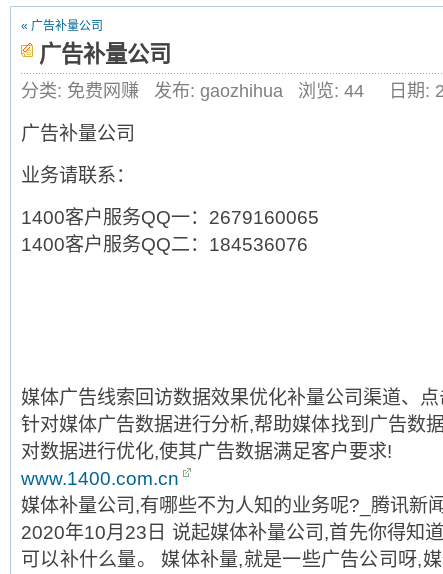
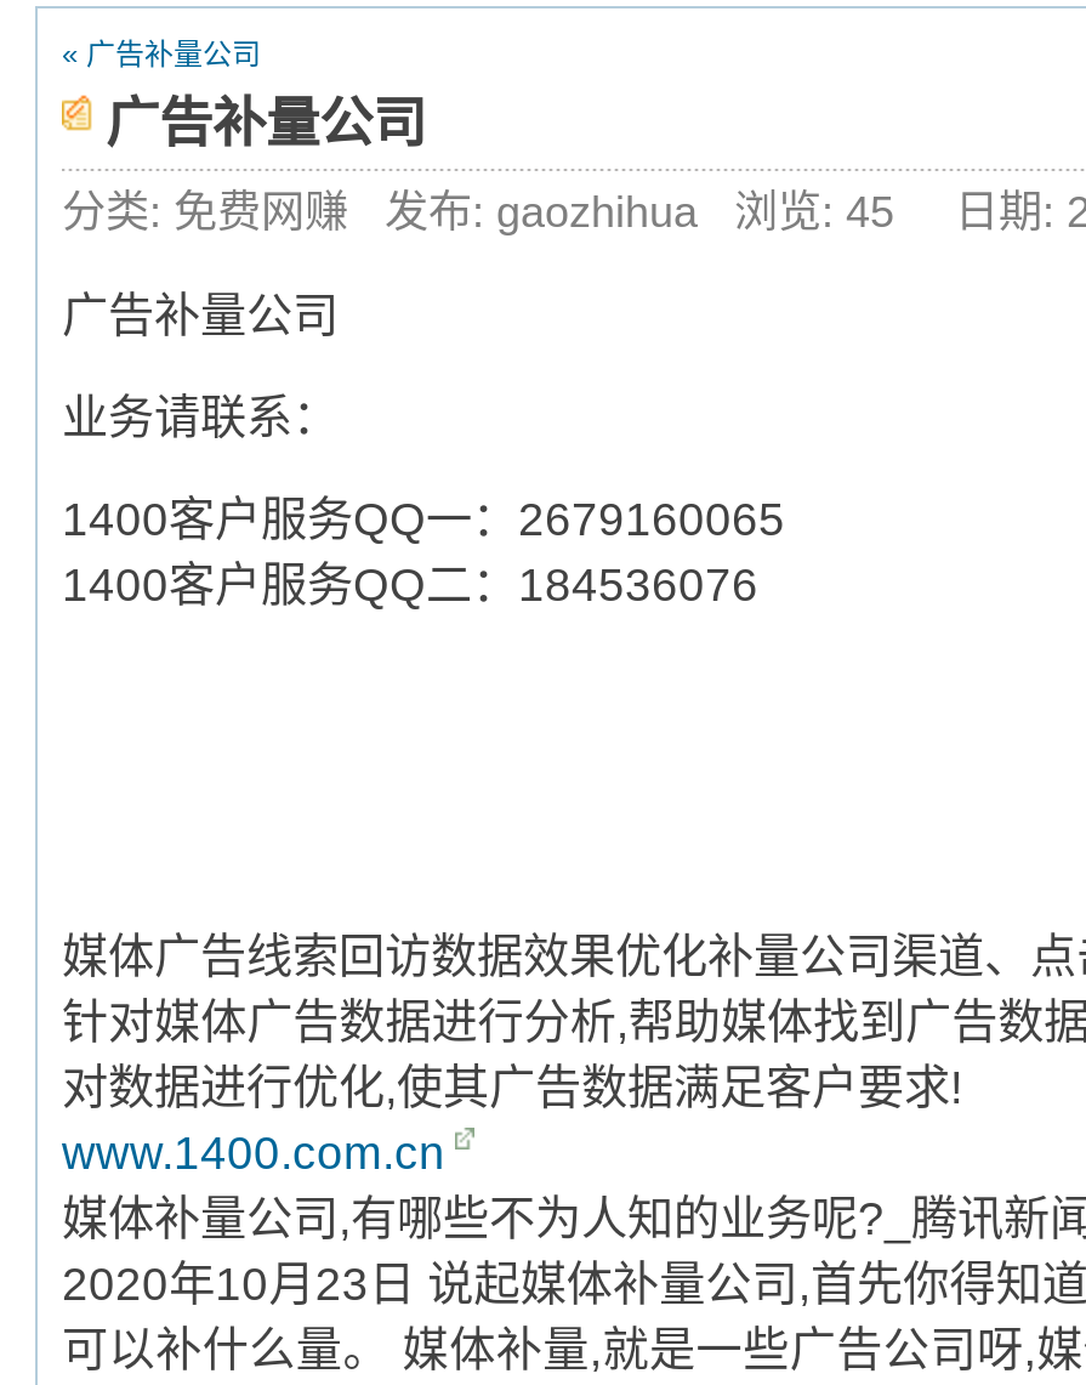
- 浏览: 44
+ 浏览: 45
